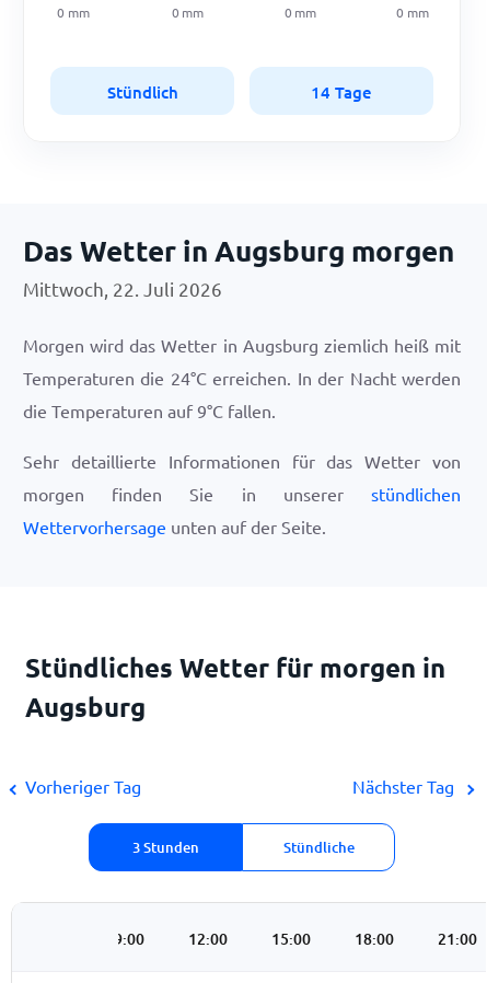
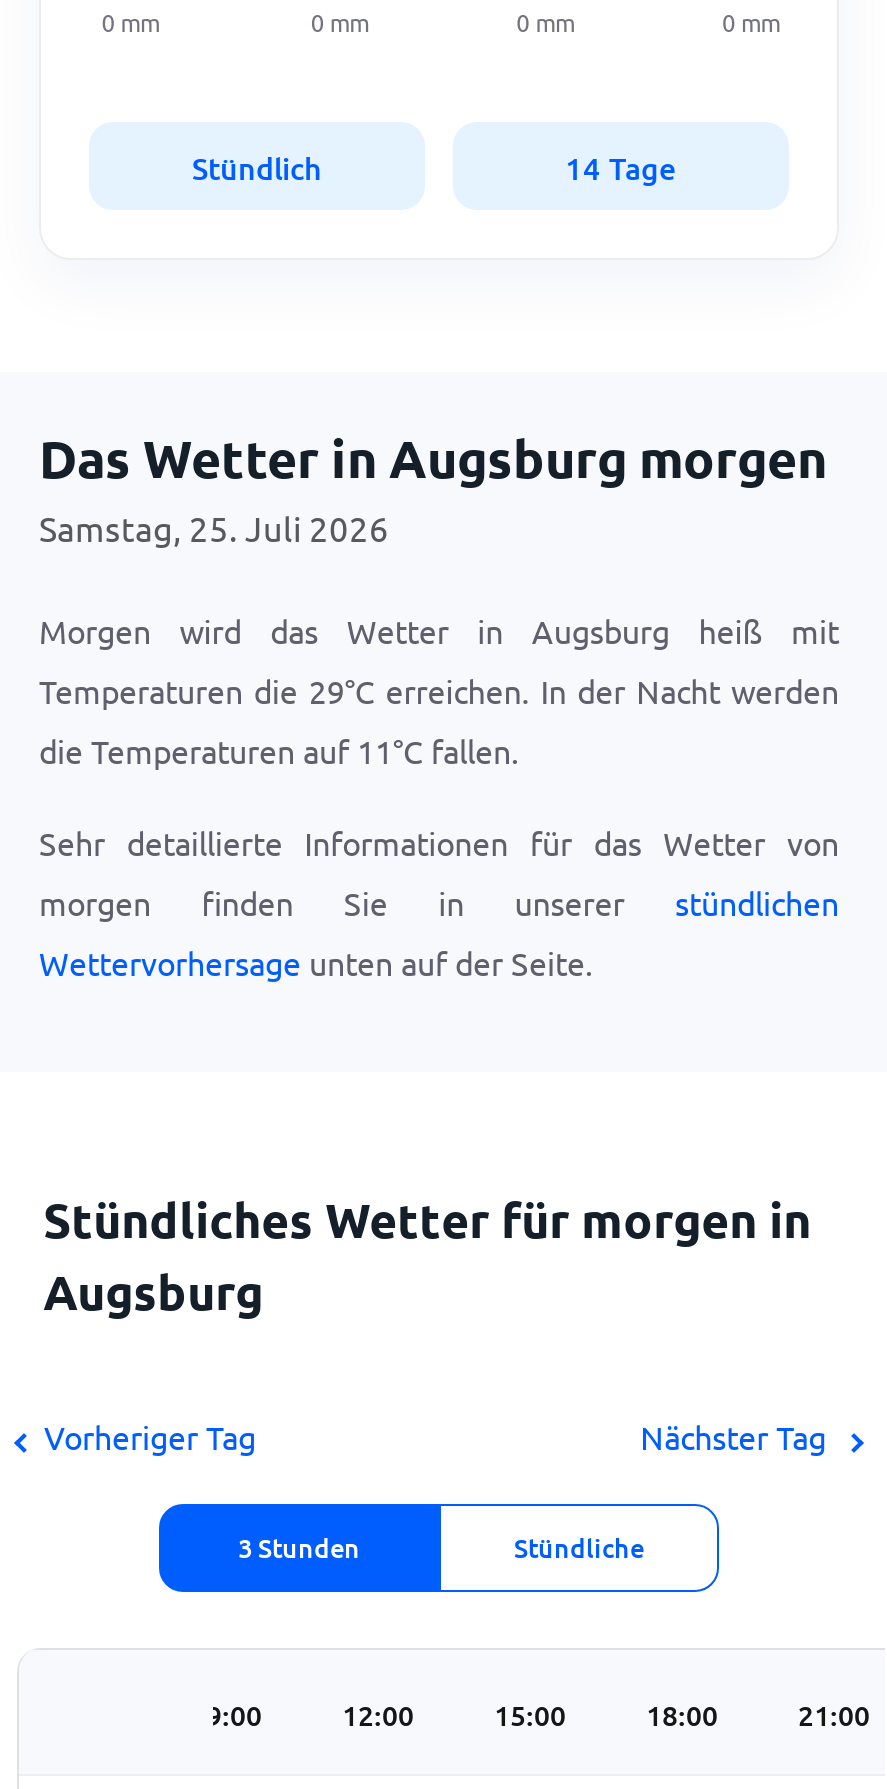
- Mittwoch, 22. Juli 2026
+ Samstag, 25. Juli 2026

- Morgen wird das Wetter in Augsburg ziemlich heiß mit
+ Morgen wird das Wetter in Augsburg heiß mit

- Temperaturen die 24°C erreichen. In der Nacht werden
+ Temperaturen die 29°C erreichen. In der Nacht werden

- die Temperaturen auf 9 ° C fallen.
+ die Temperaturen auf 11 ° C fallen.
